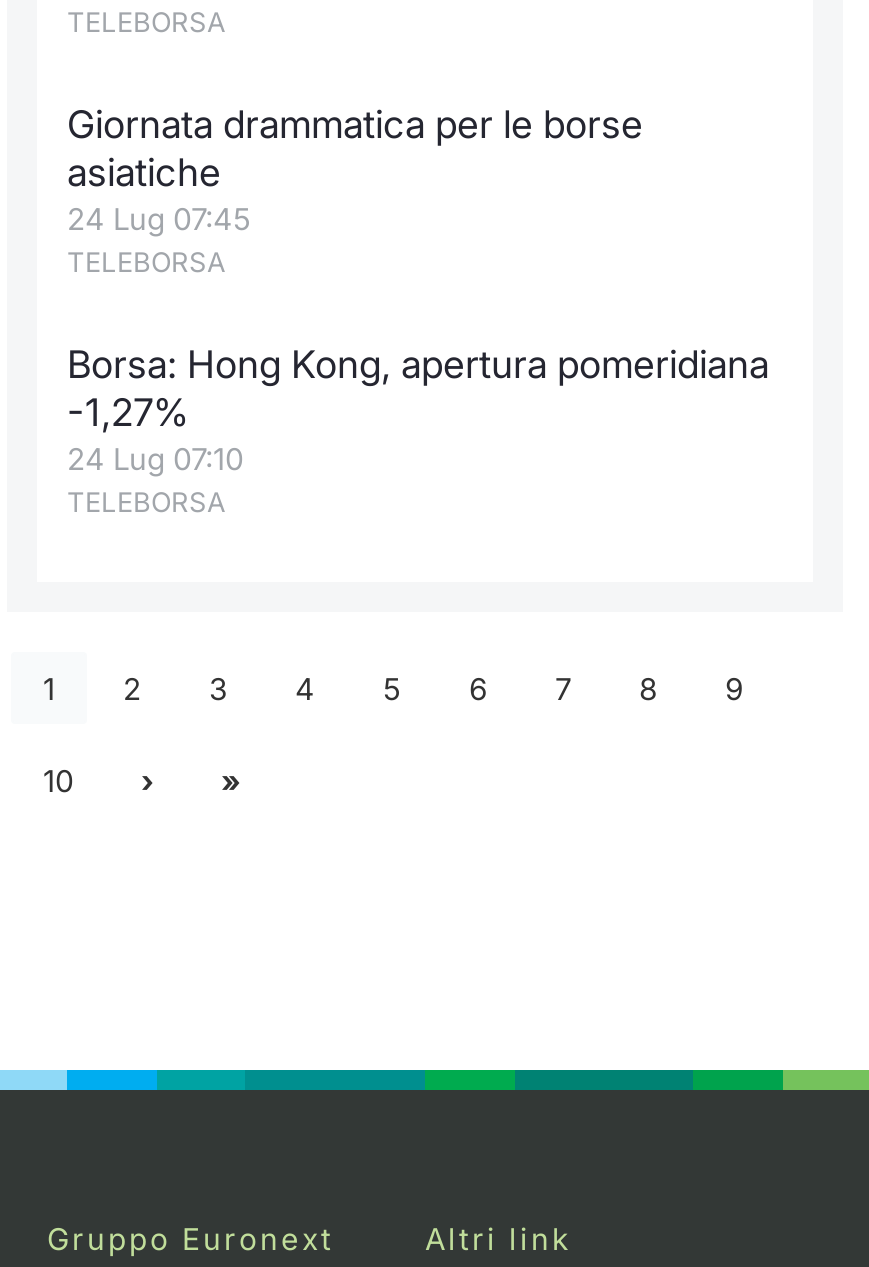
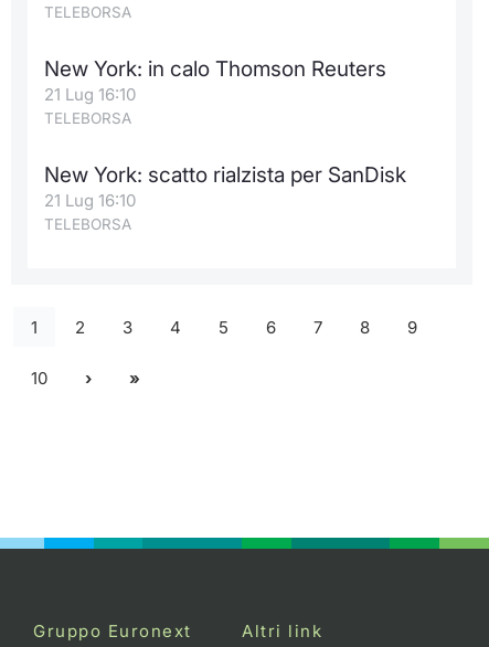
- Giornata drammatica per le borse
- asiatiche
- 24 Lug 07:45
+ New York: in calo Thomson Reuters
+ 21 Lug 16:10

- Borsa: Hong Kong, apertura pomeridiana
- -1,27%
- 24 Lug 07:10
+ New York: scatto rialzista per SanDisk
+ 21 Lug 16:10
